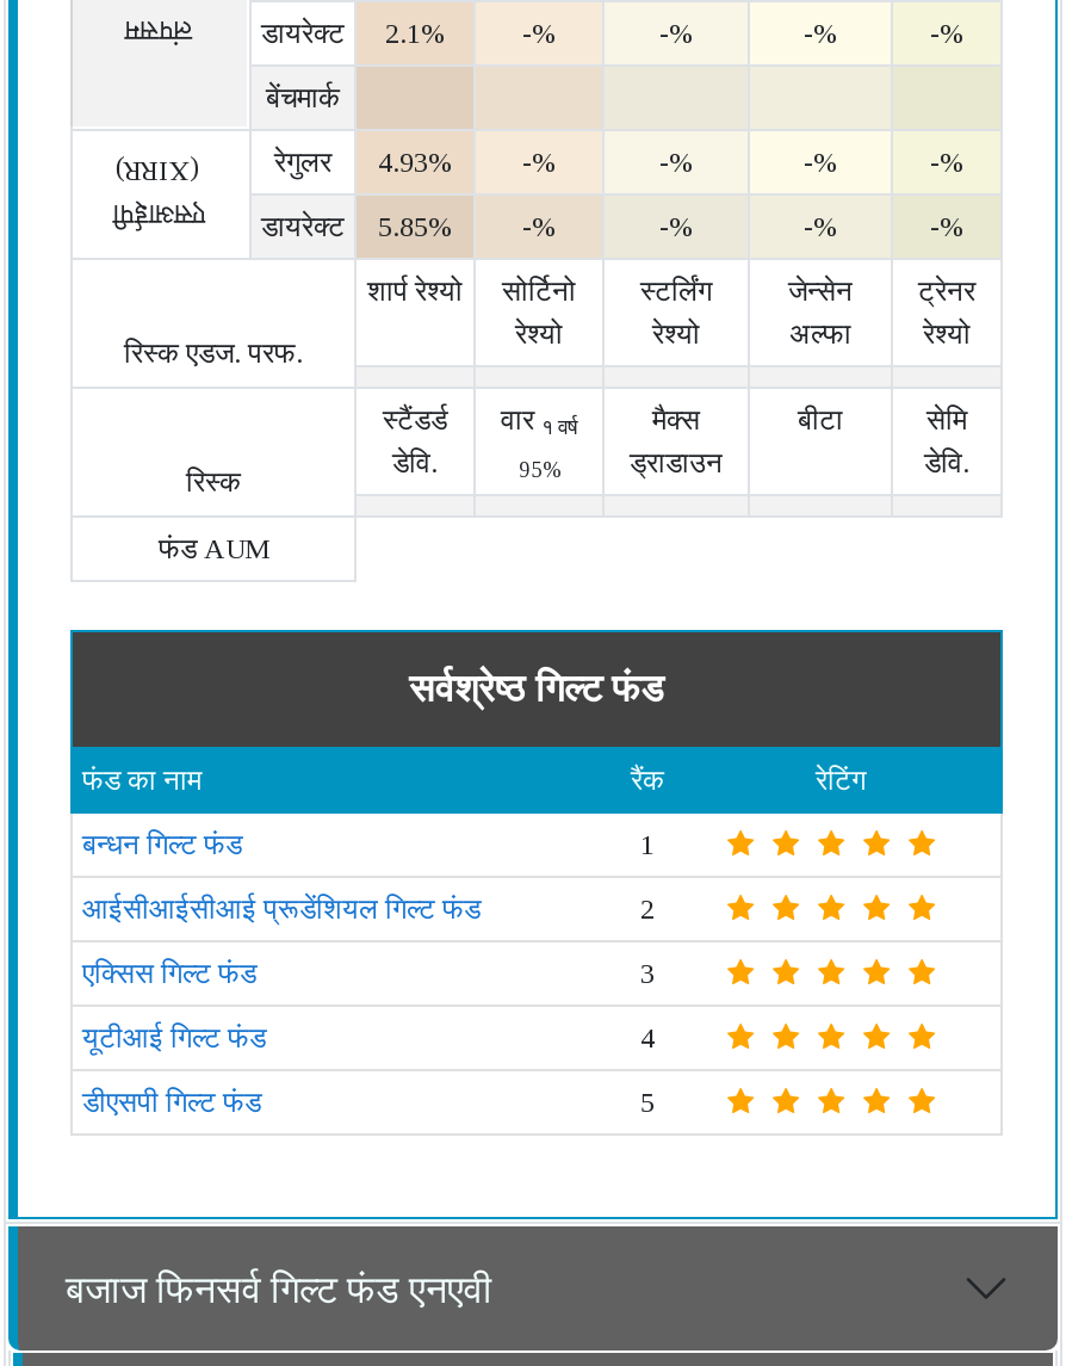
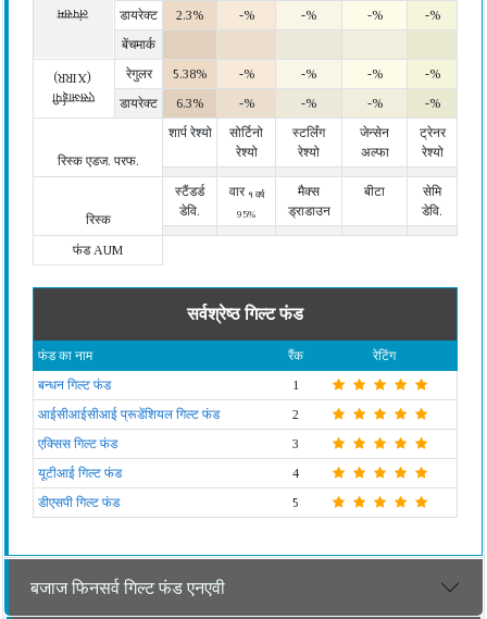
- डायरेक्ट 2.1%
+ डायरेक्ट 2.3%

- रेगुलर 4.93%
+ रेगुलर 5.38%

- 5.85%
+ 6.3%
